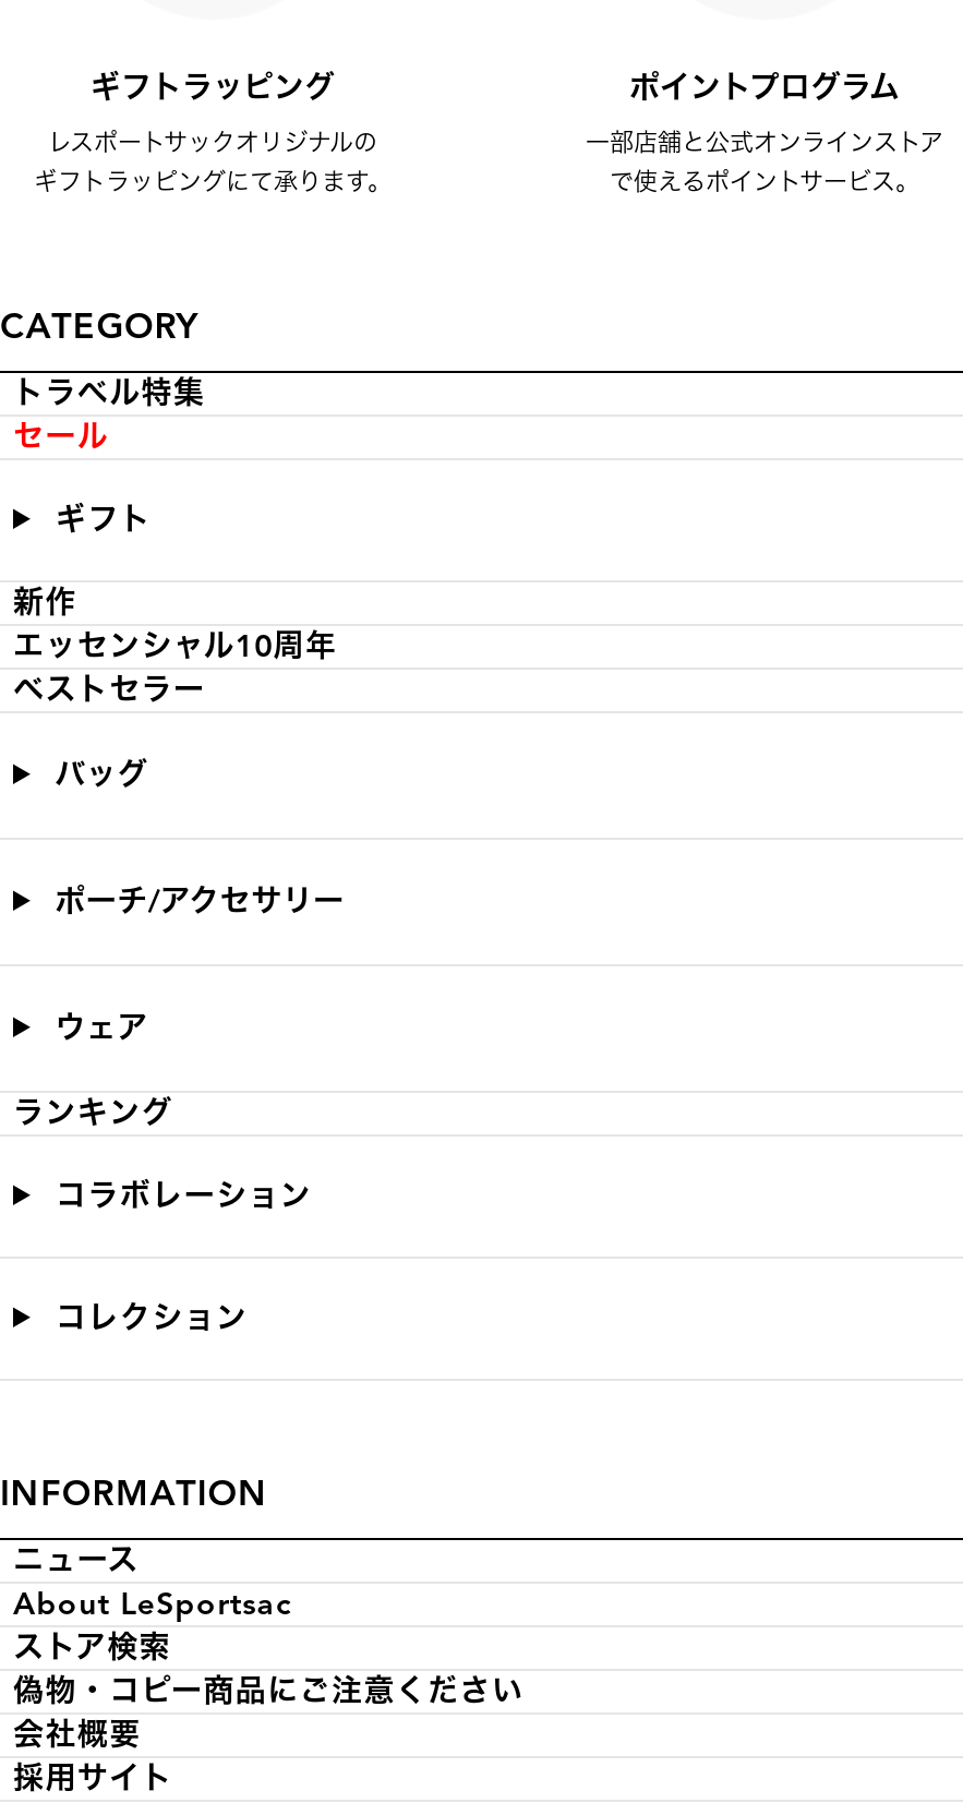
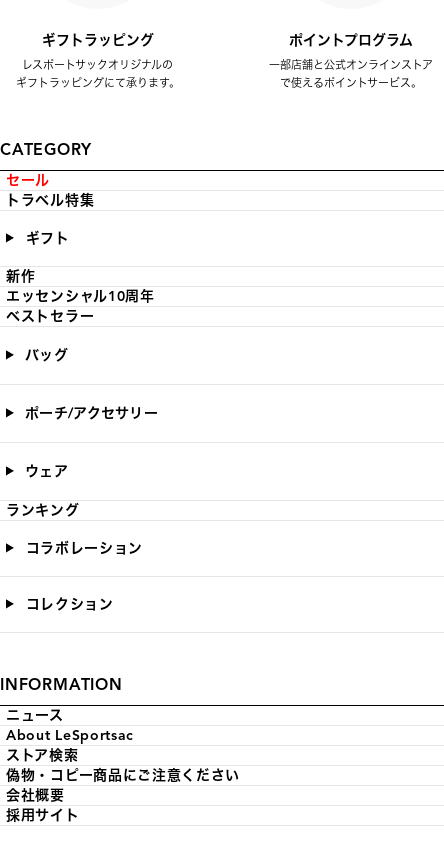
moved down: トラベル特集

moved up: セール
